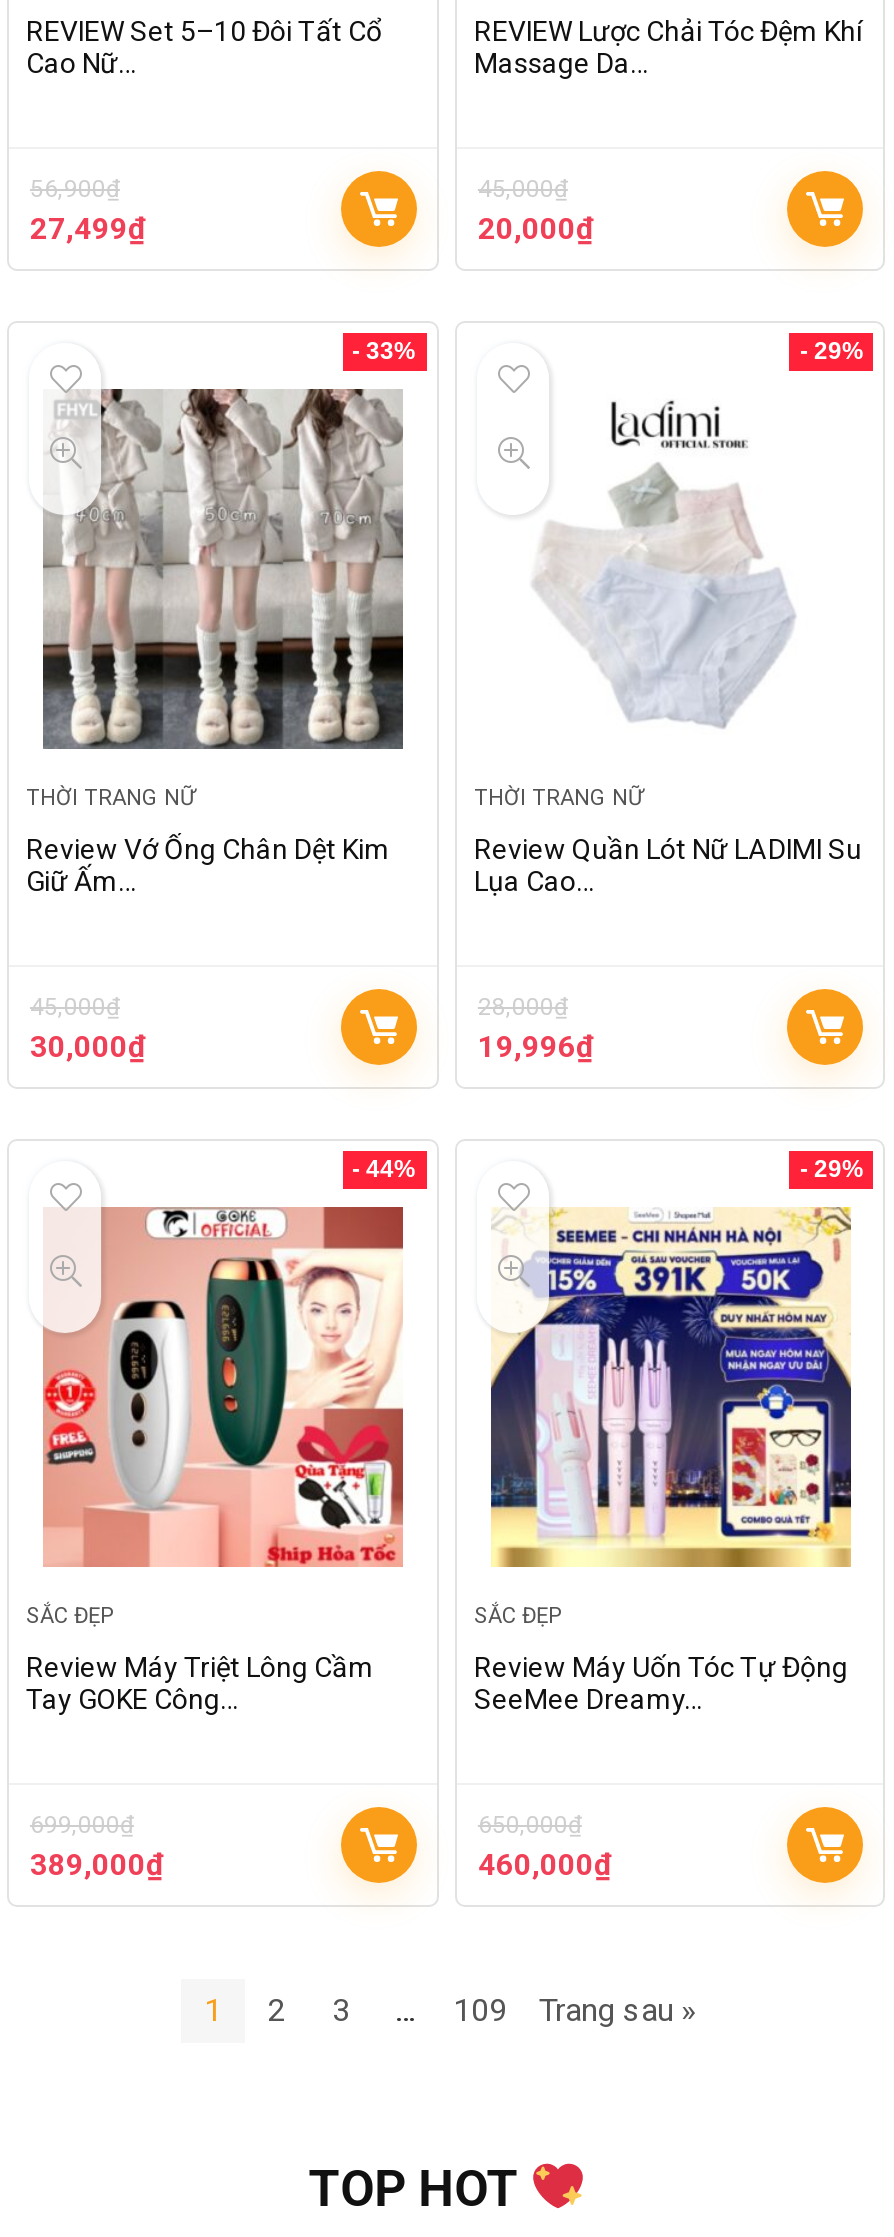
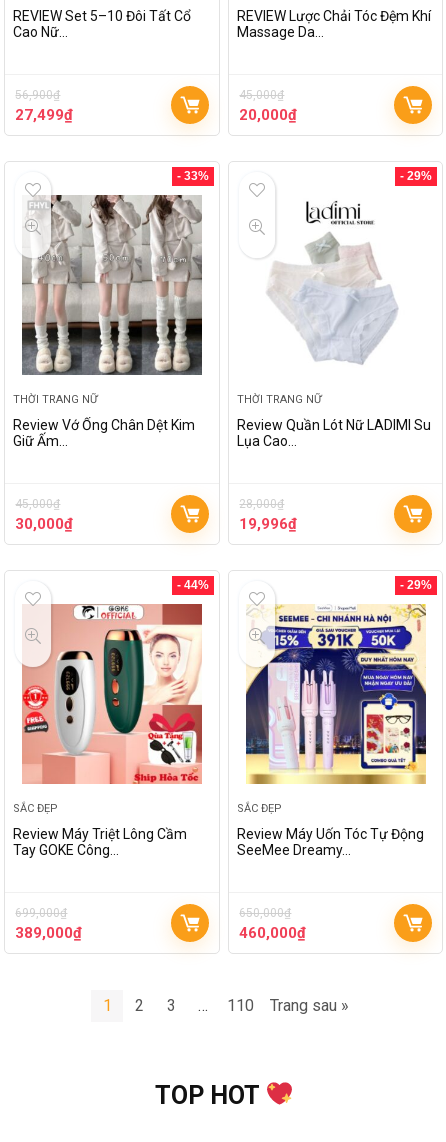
- 109
+ 110
